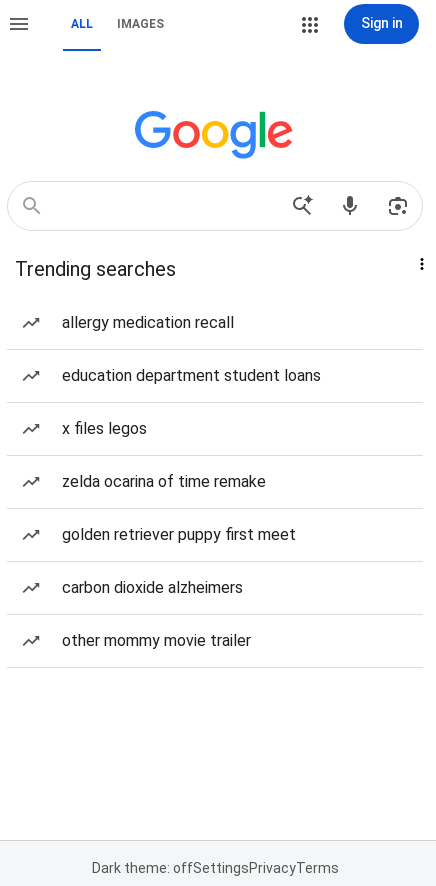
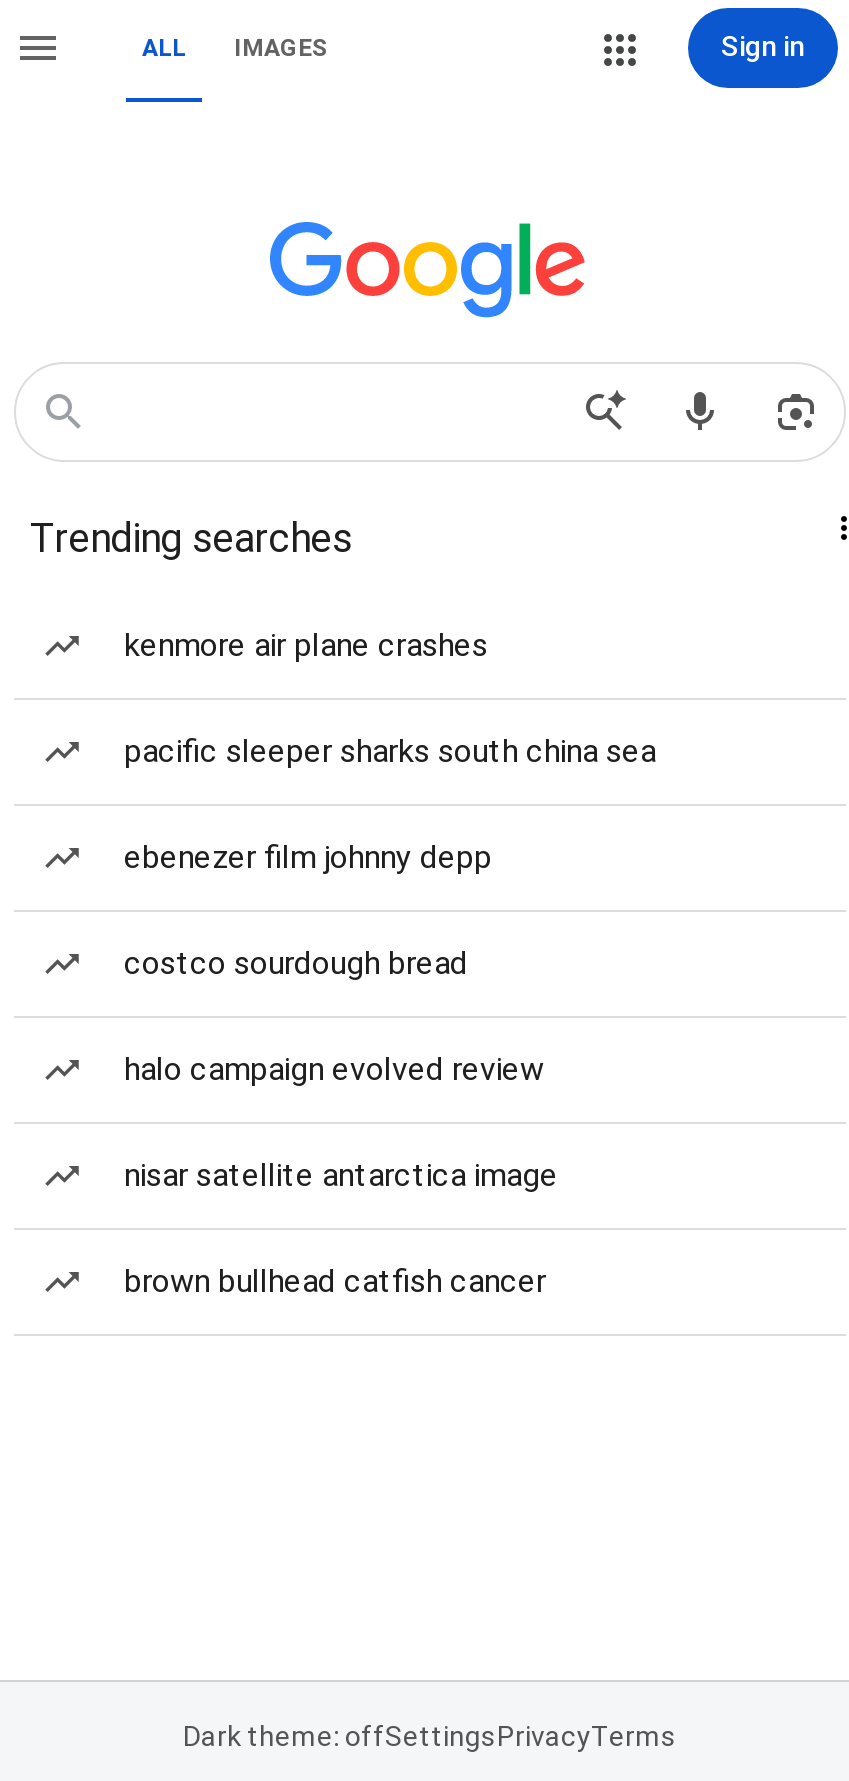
- allergy medication recall
+ kenmore air plane crashes

- education department student loans
+ pacific sleeper sharks south china sea

- x files legos
+ ebenezer film johnny depp

- zelda ocarina of time remake
+ costco sourdough bread

- golden retriever puppy first meet
+ halo campaign evolved review

- carbon dioxide alzheimers
+ nisar satellite antarctica image

- other mommy movie trailer
+ brown bullhead catfish cancer
